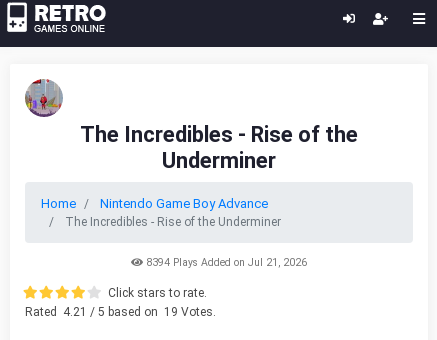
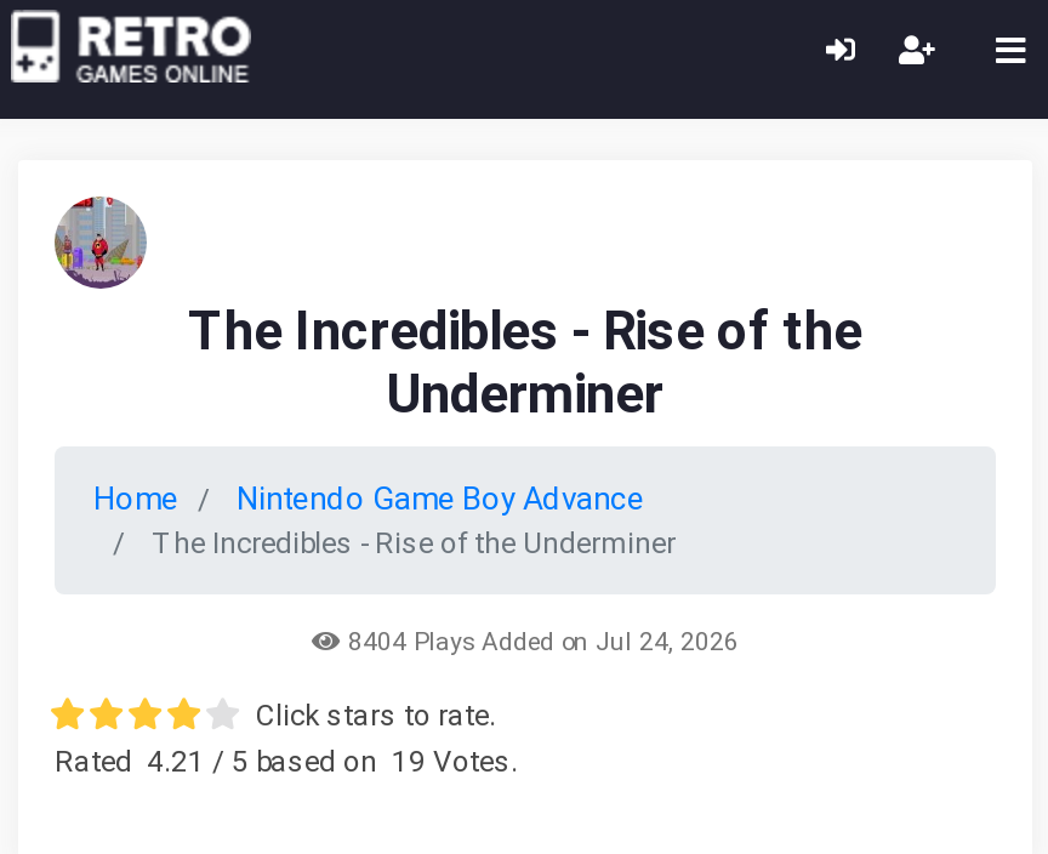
- 8394 Plays Added on Jul 21, 2026
+ 8404 Plays Added on Jul 24, 2026
